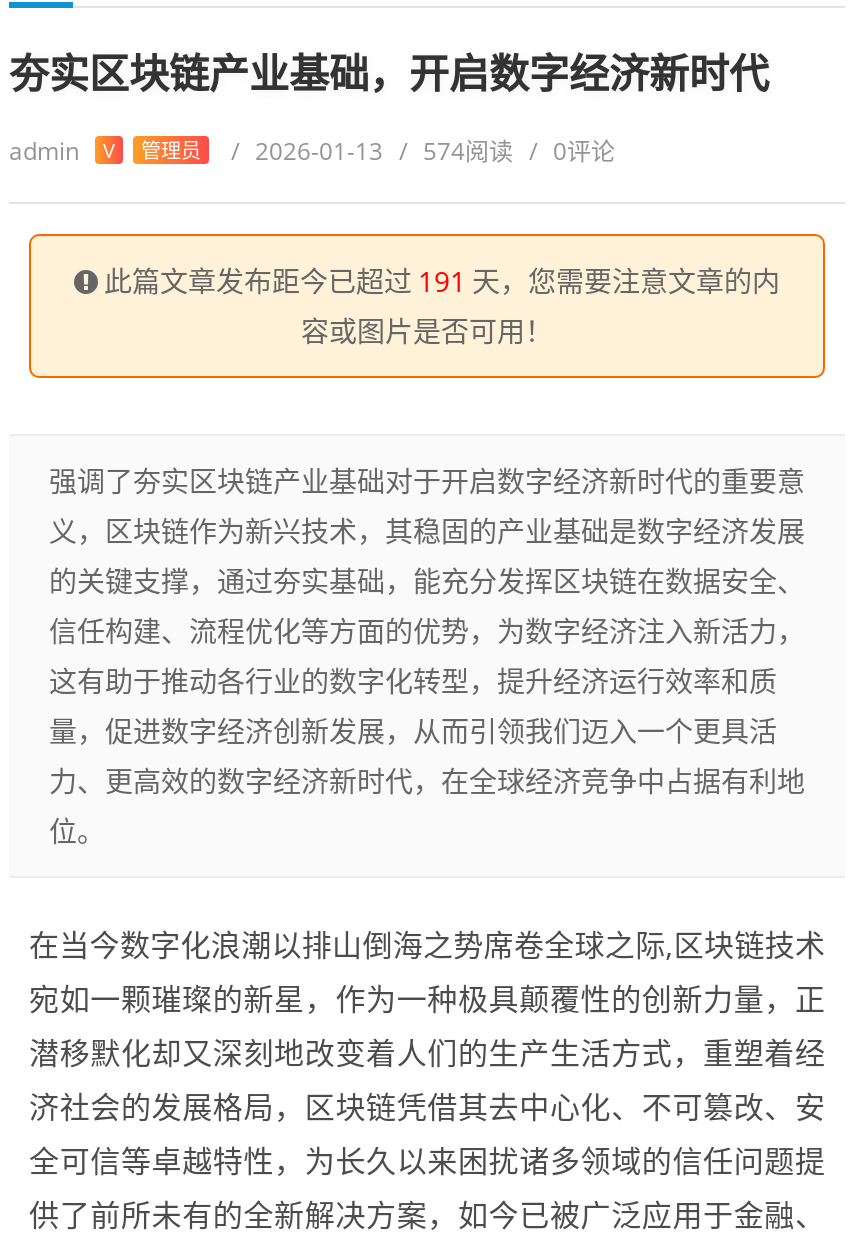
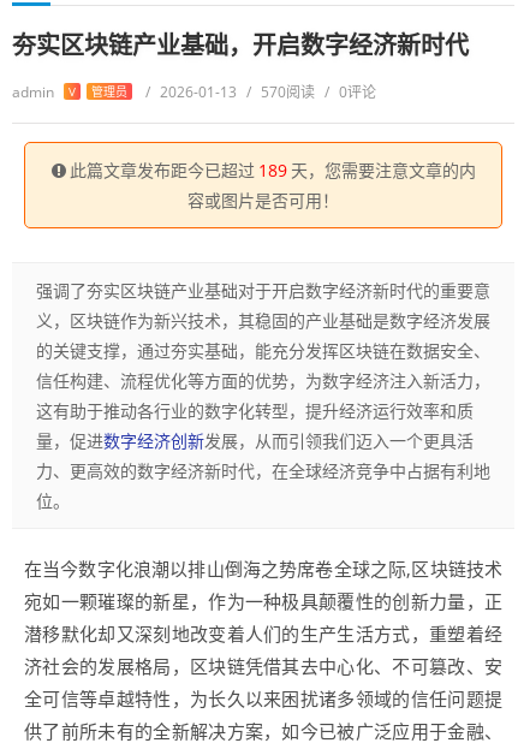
- admin V 管理员 / 2026-01-13 / 574阅读 / 0评论
+ admin V 管理员 / 2026-01-13 / 570阅读 / 0评论

- 此篇文章发布距今已超过 191 天，您需要注意文章的内
+ 此篇文章发布距今已超过 189 天，您需要注意文章的内
